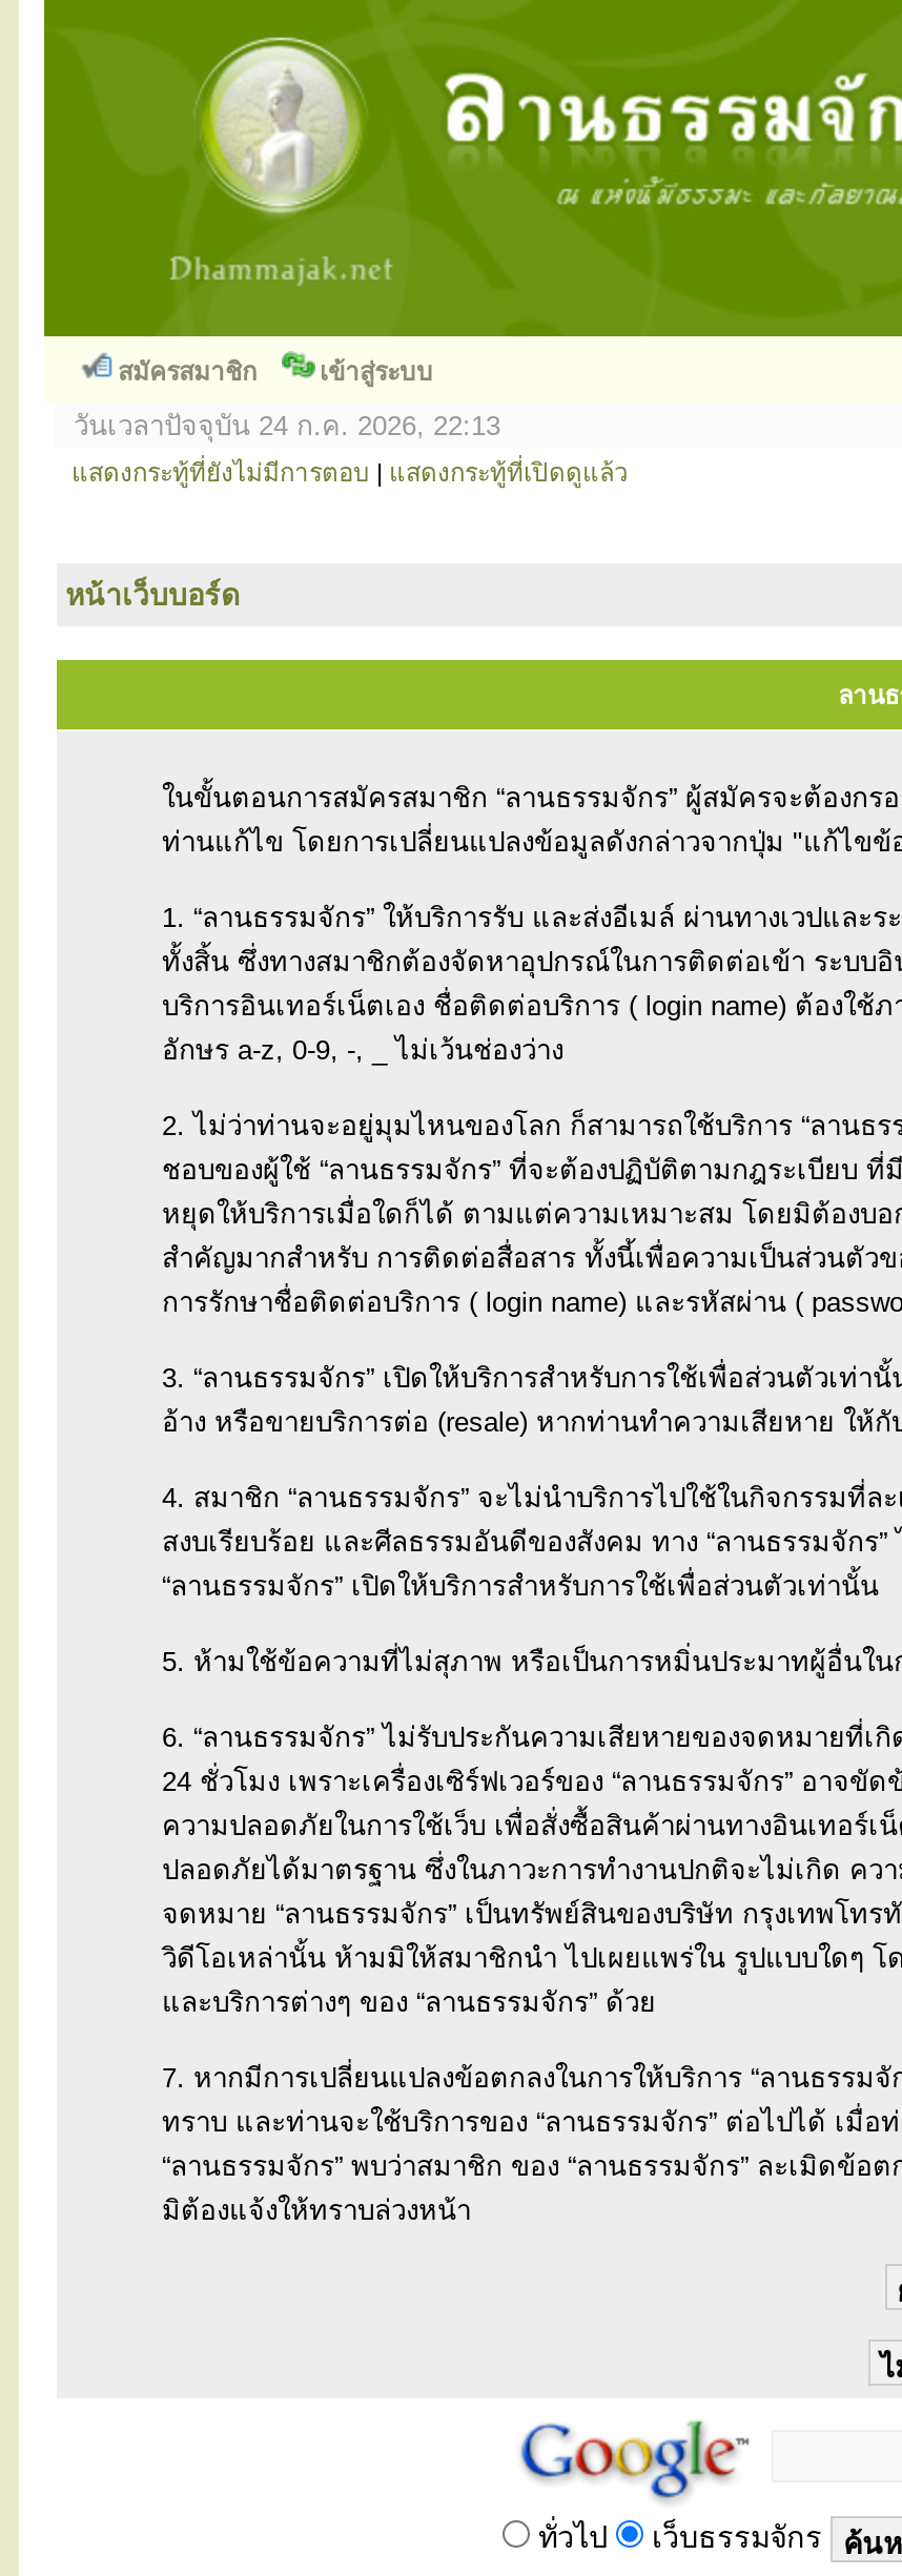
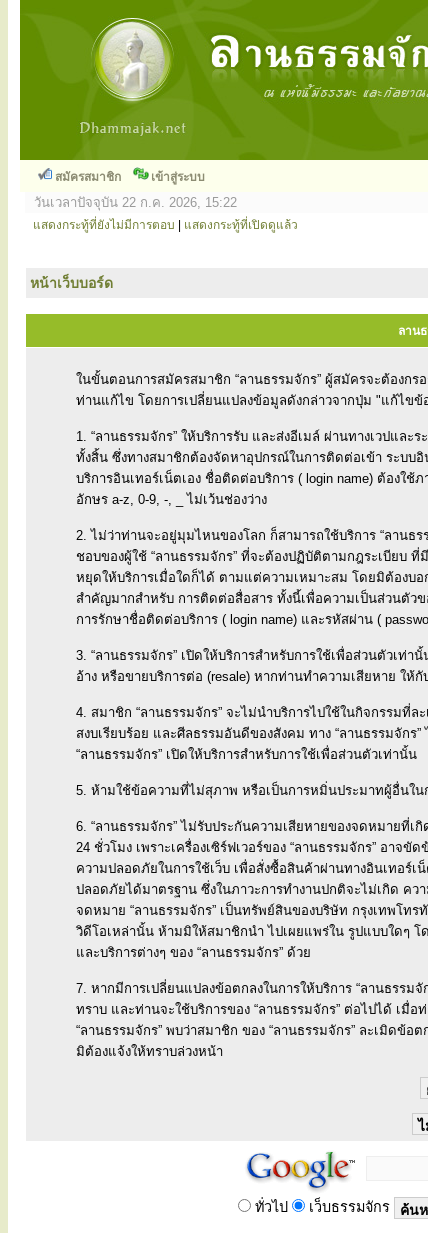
- วันเวลาปัจจุบัน 24 ก.ค. 2026, 22:13
+ วันเวลาปัจจุบัน 22 ก.ค. 2026, 15:22
